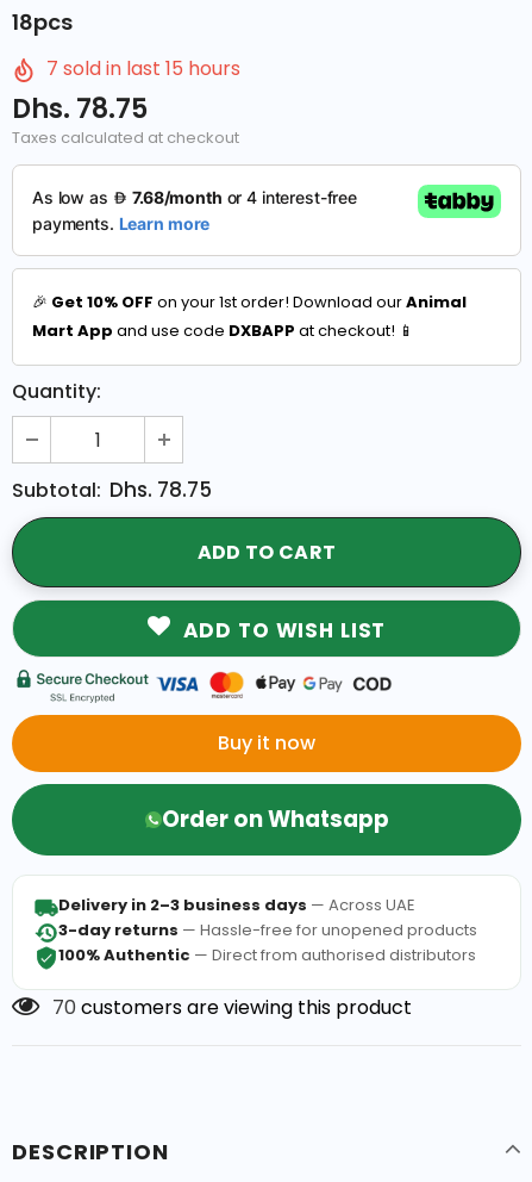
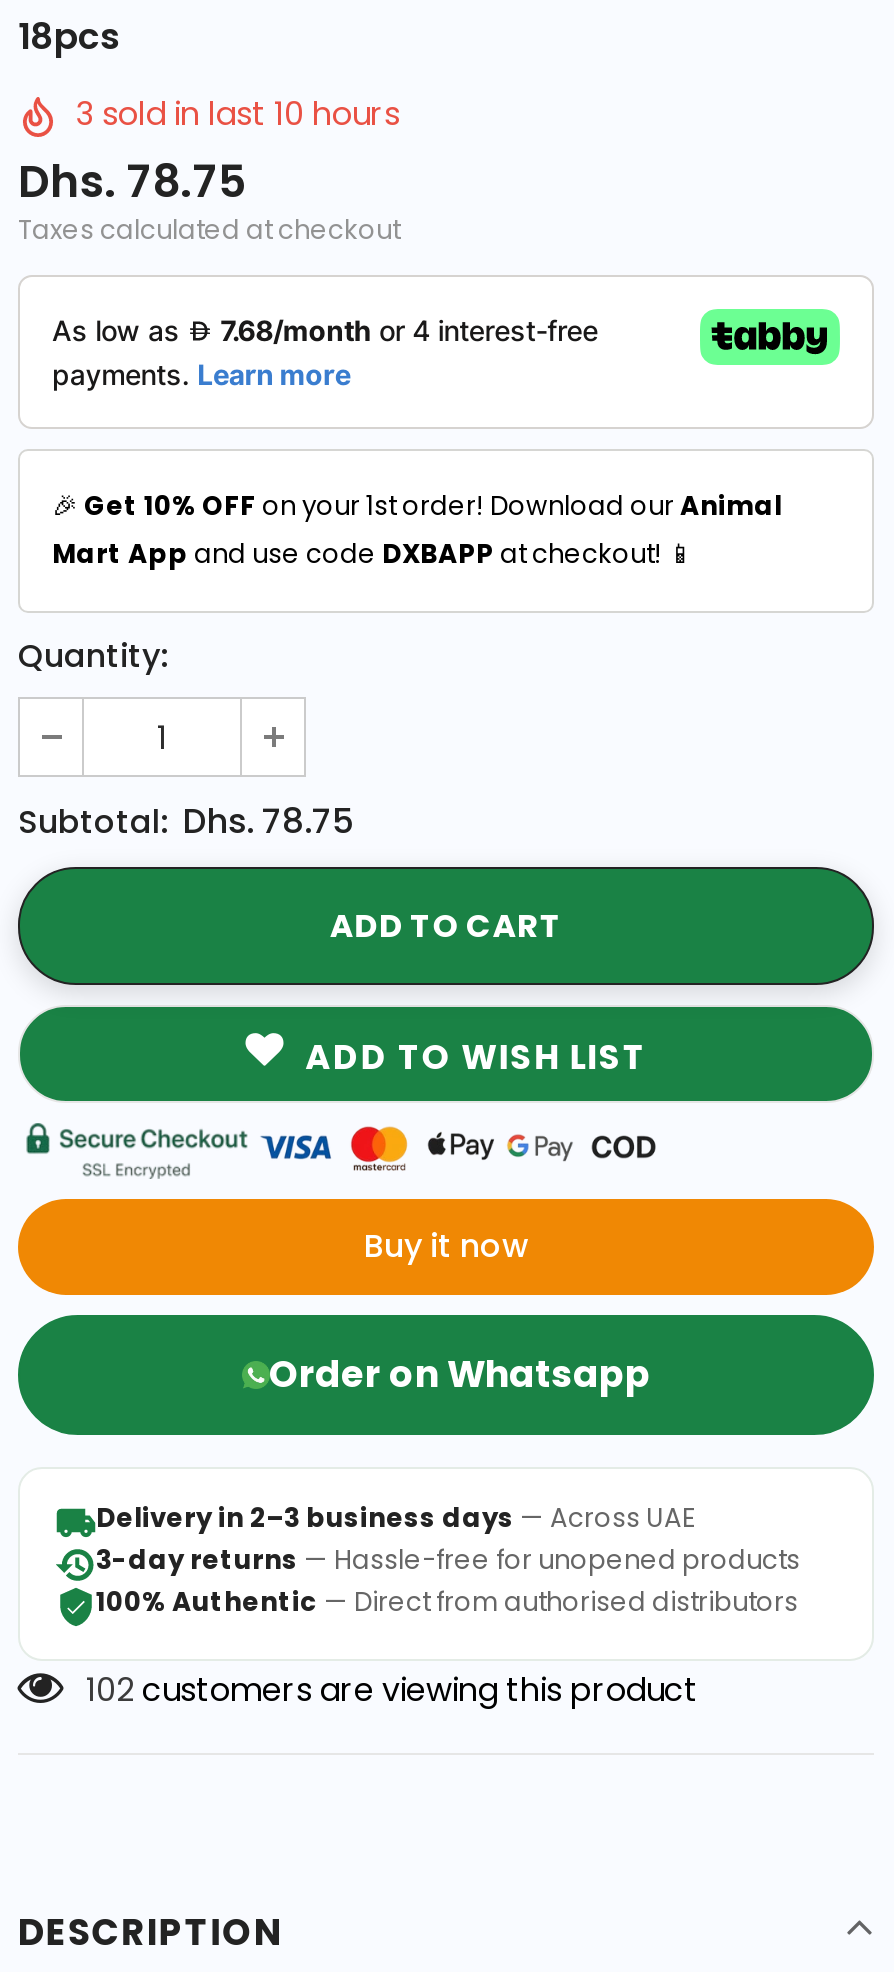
- 7 sold in last 15 hours
+ 3 sold in last 10 hours

- 70 customers are viewing this product
+ 102 customers are viewing this product
